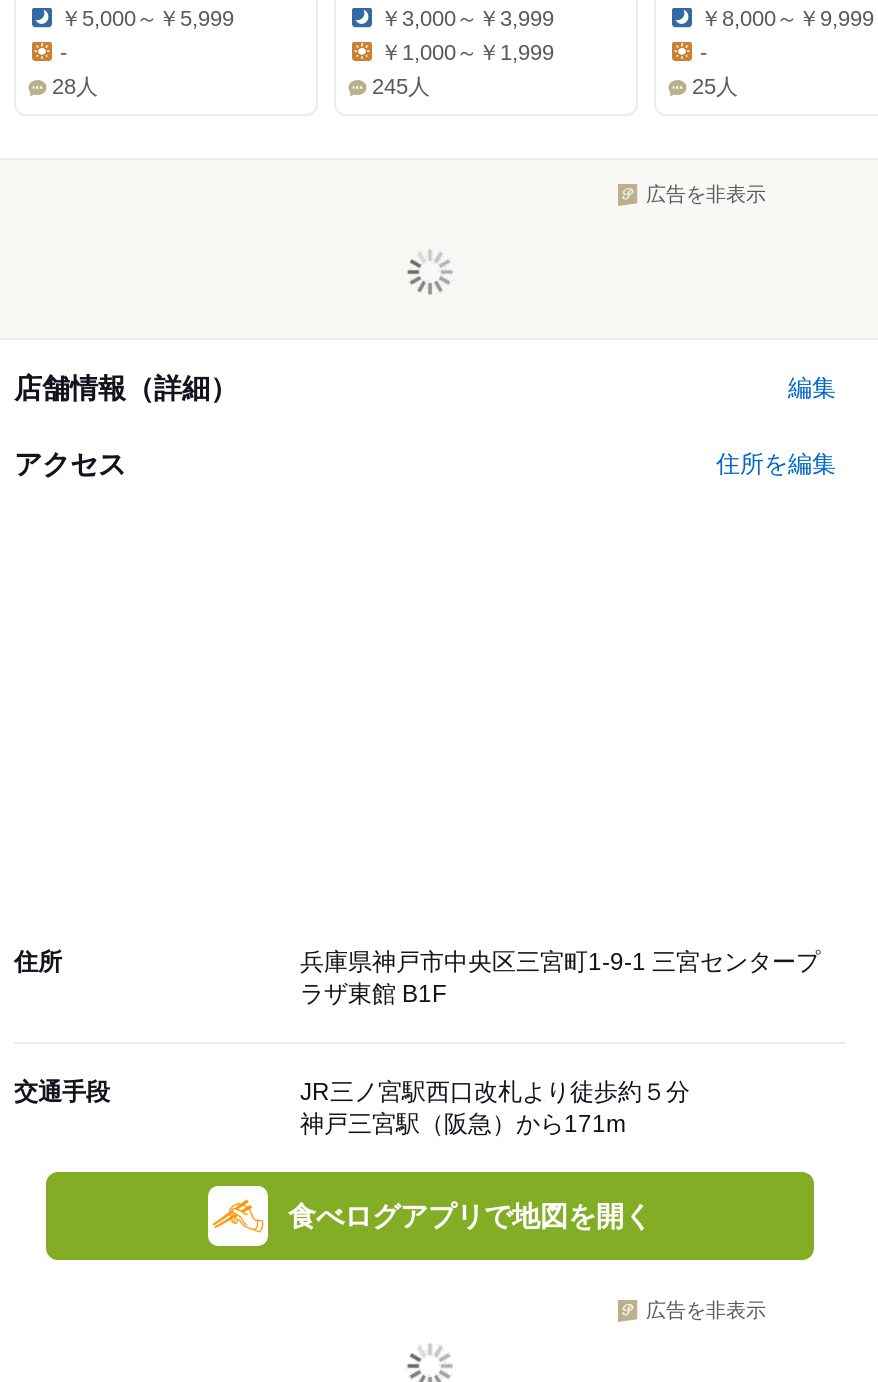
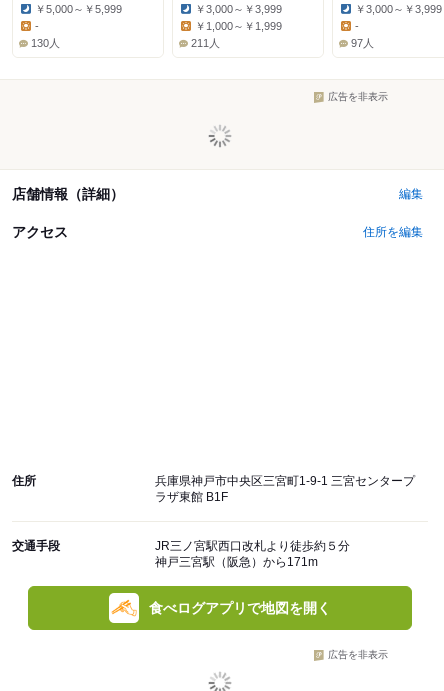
- ￥8,000～￥9,999
+ ￥3,000～￥3,999

- 28人
+ 130人

- 245人
+ 211人

- 25人
+ 97人
